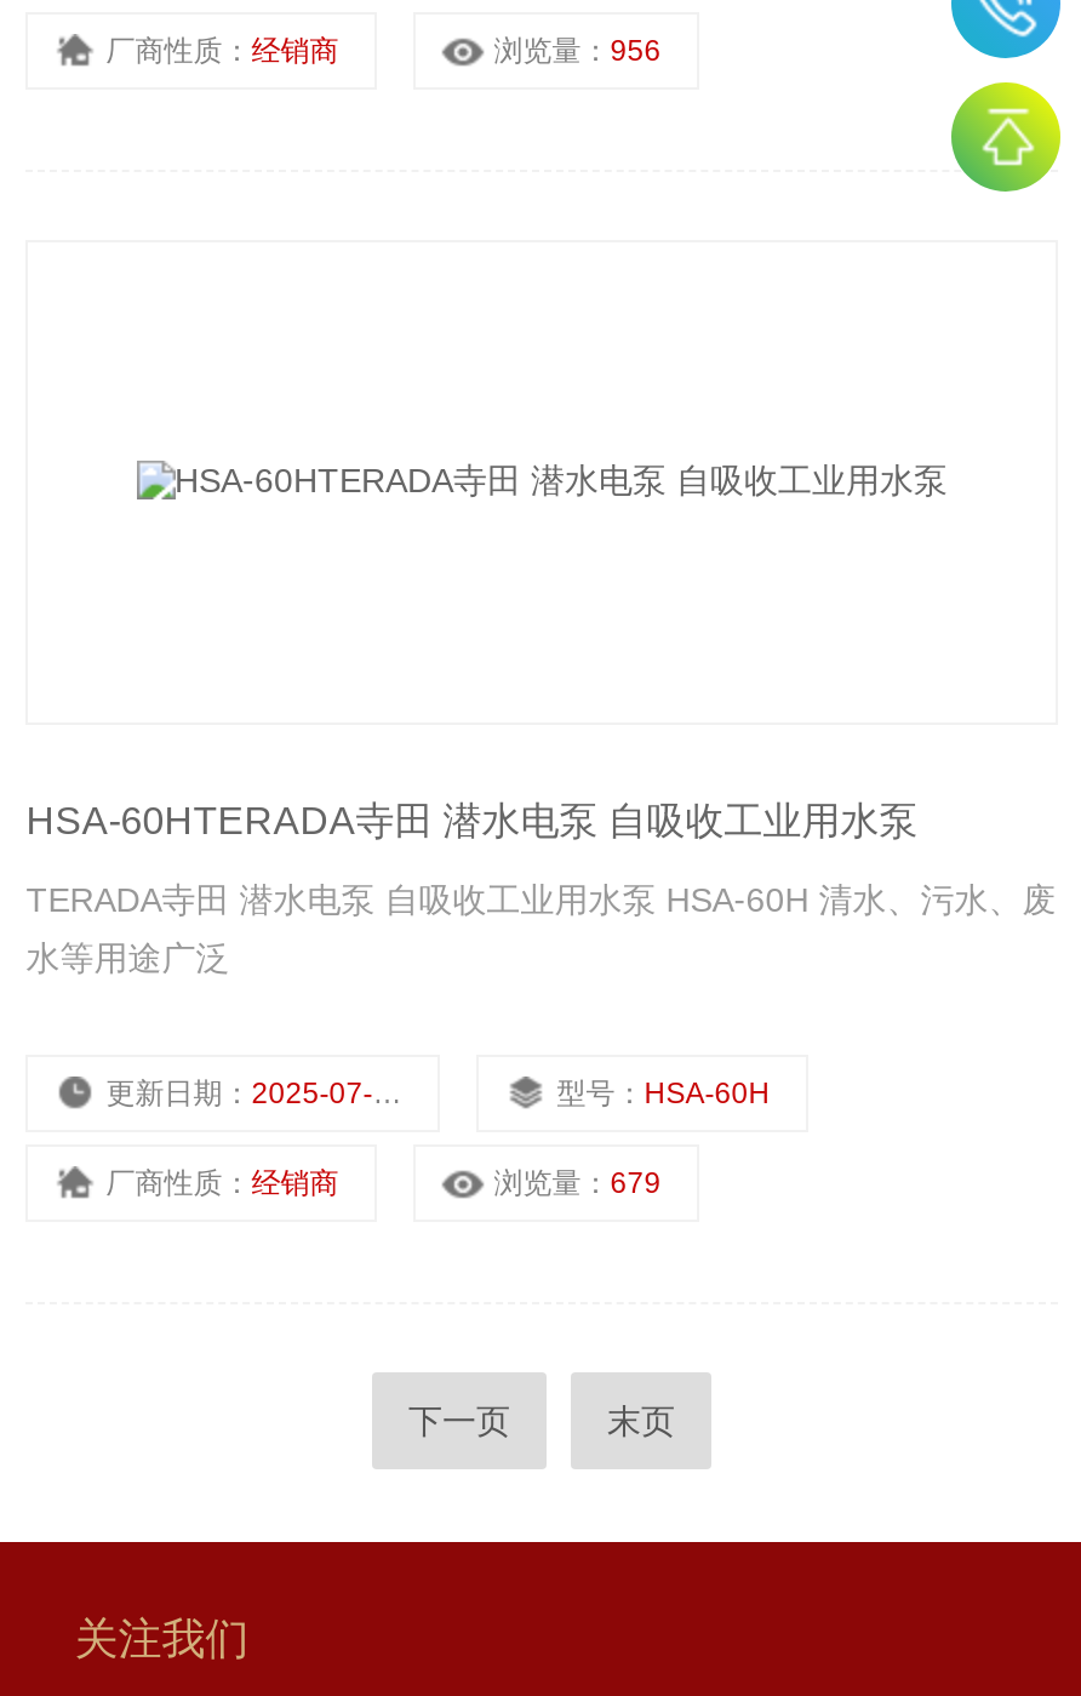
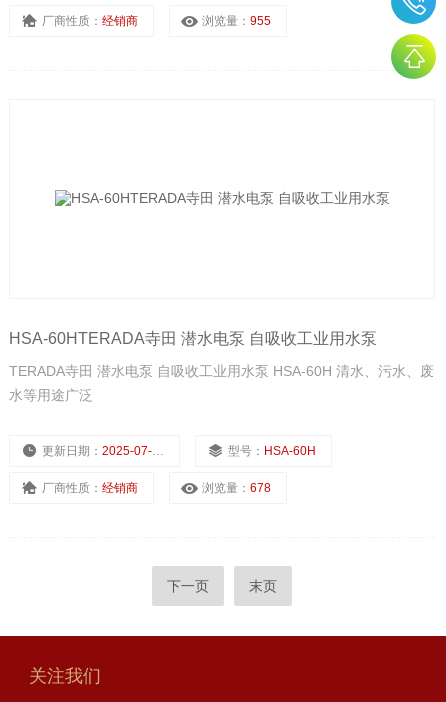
- 浏览量：956
+ 浏览量：955

- 浏览量：679
+ 浏览量：678
